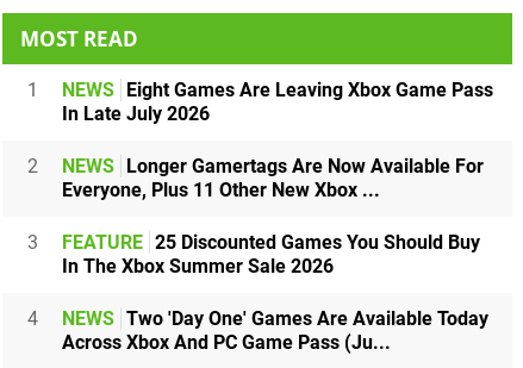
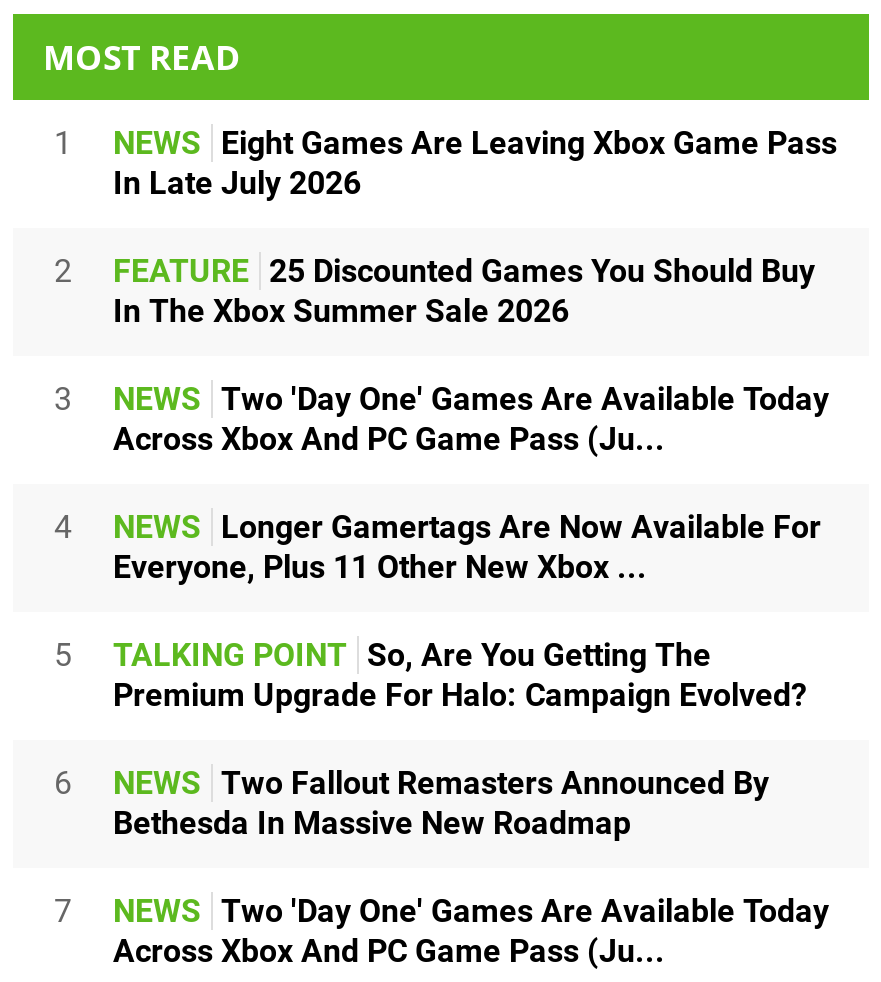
+ NEWS Two 'Day One' Games Are Available Today
+ Across Xbox And PC Game Pass (Ju...

+ 5
+ TALKING POINT So, Are You Getting The
+ Premium Upgrade For Halo: Campaign Evolved?
+ 6
+ NEWS Two Fallout Remasters Announced By
+ Bethesda In Massive New Roadmap
+ 7

moved up: 3 | FEATURE 25 Discounted Games You Should Buy | In The Xbox Summer Sale 2026 | 4
